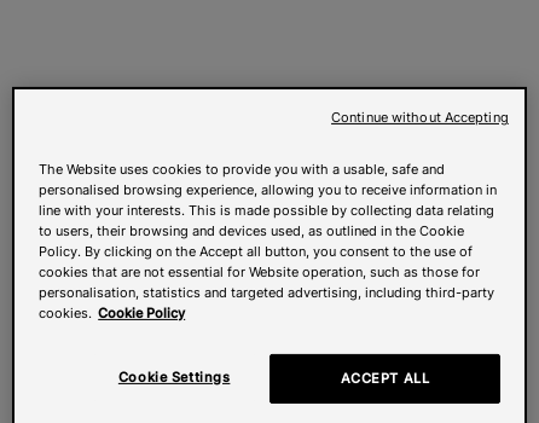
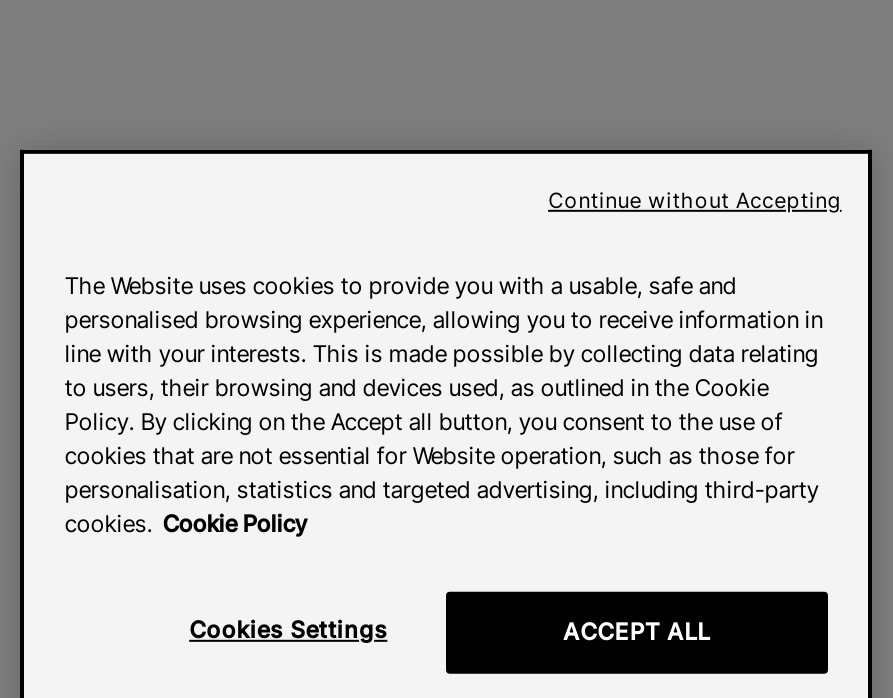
- Cookie Settings
+ Cookies Settings
